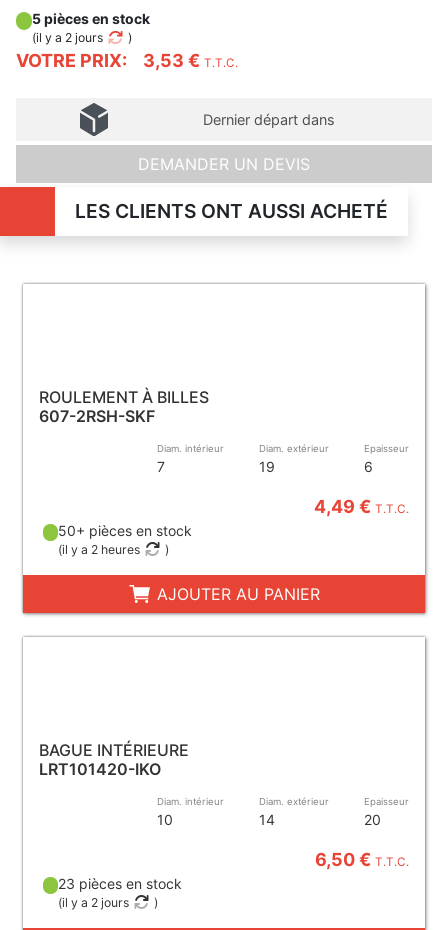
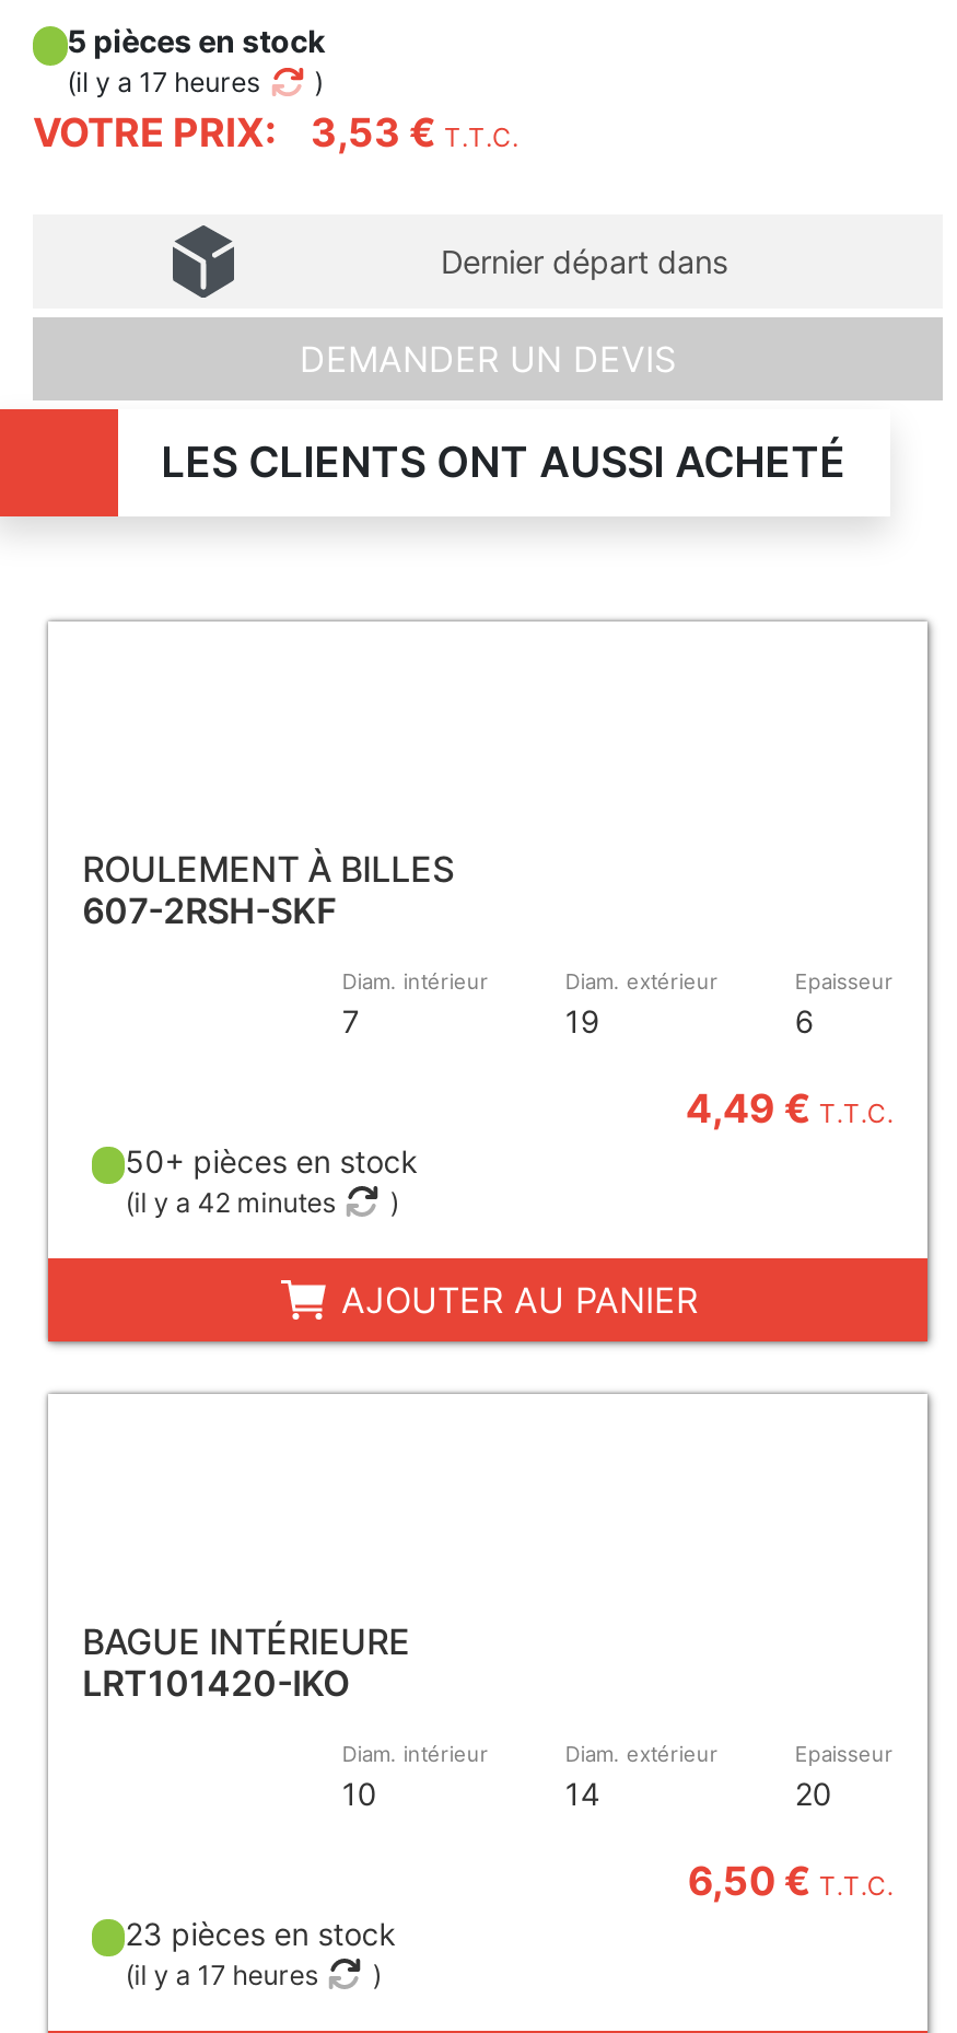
- (il y a 2 jours
+ (il y a 17 heures

- (il y a 2 heures
+ (il y a 42 minutes

- (il y a 2 jours
+ (il y a 17 heures
